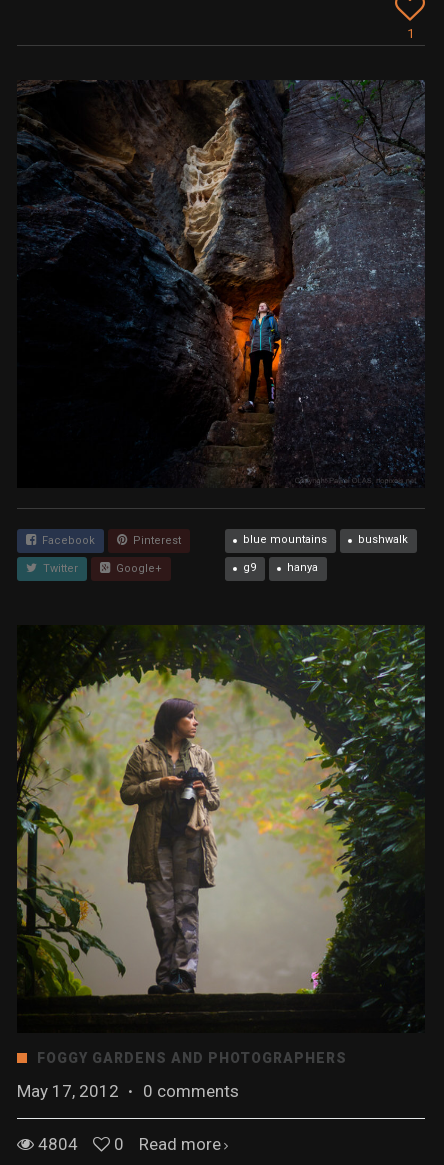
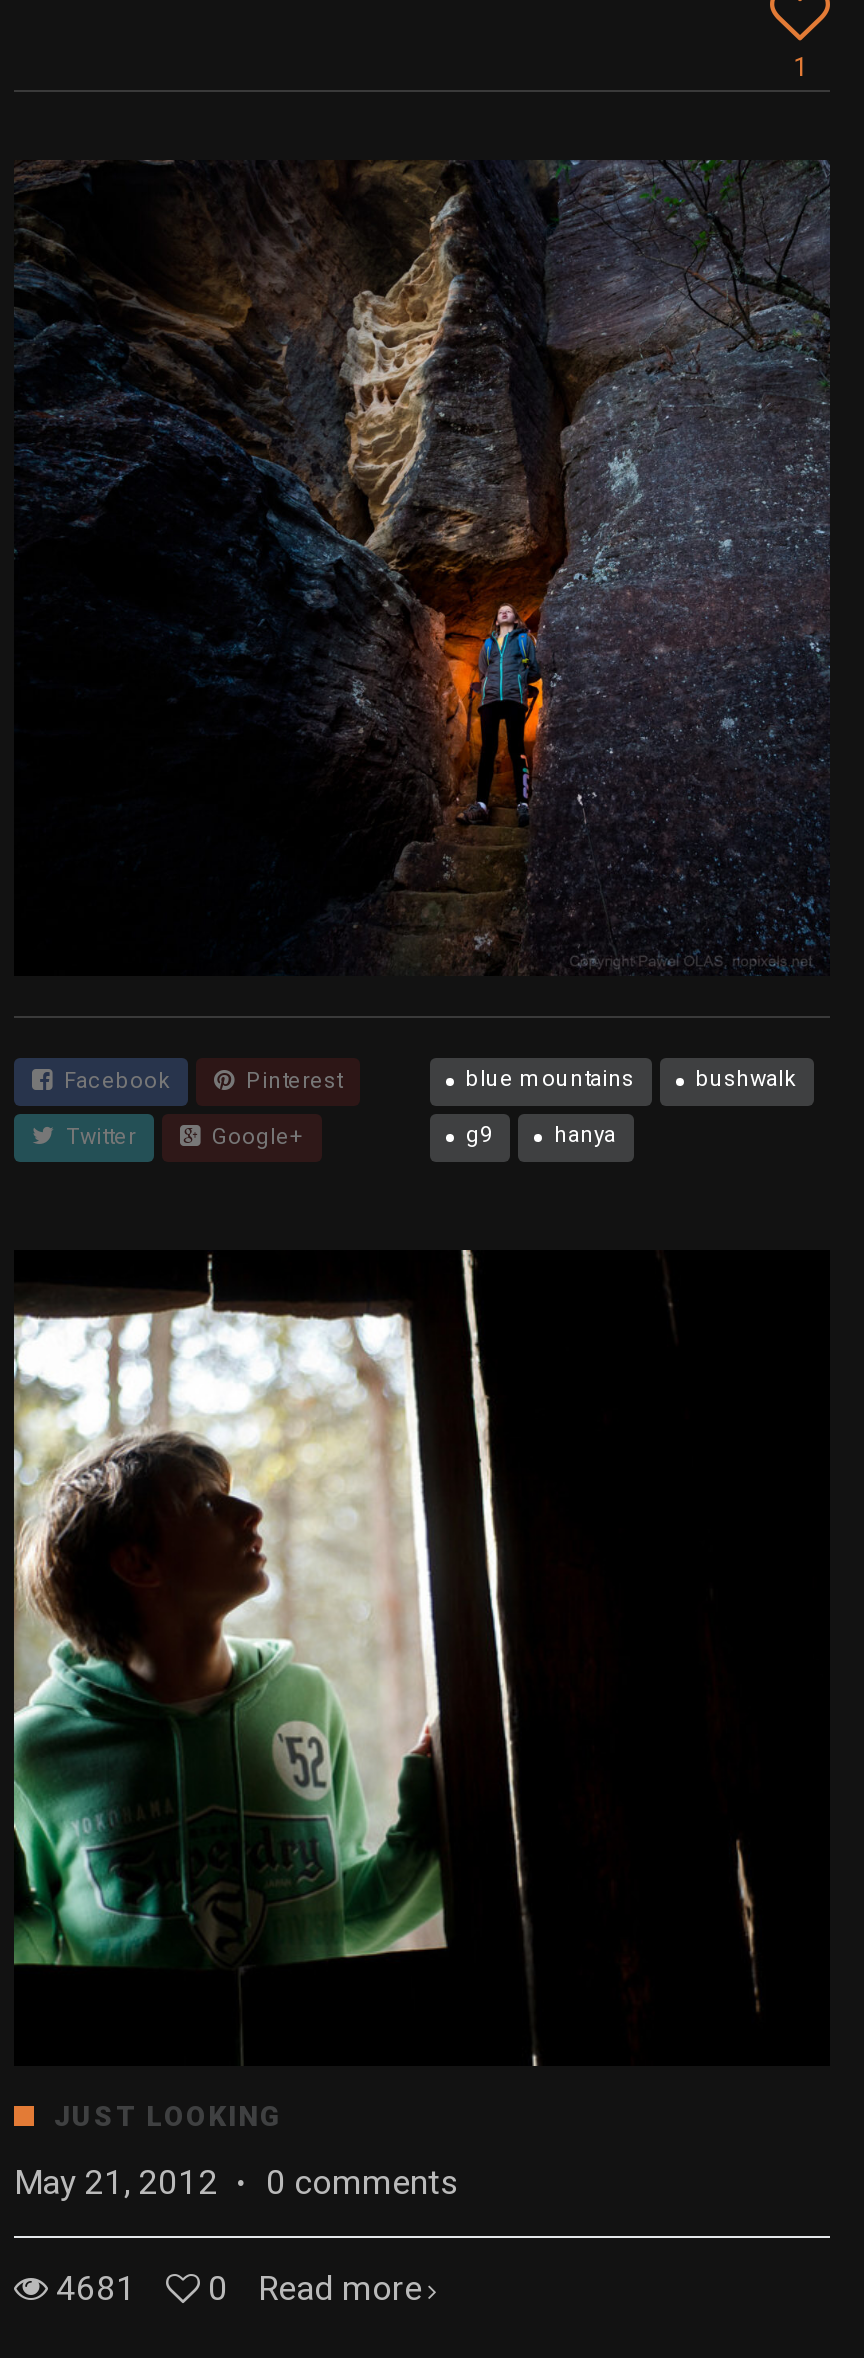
- [image]
- FOGGY GARDENS AND PHOTOGRAPHERS
+ [image]
+ JUST LOOKING

- May 17, 2012 · 0 comments
+ May 21, 2012 · 0 comments

- 4804 0 Read more
+ 4681 0 Read more
